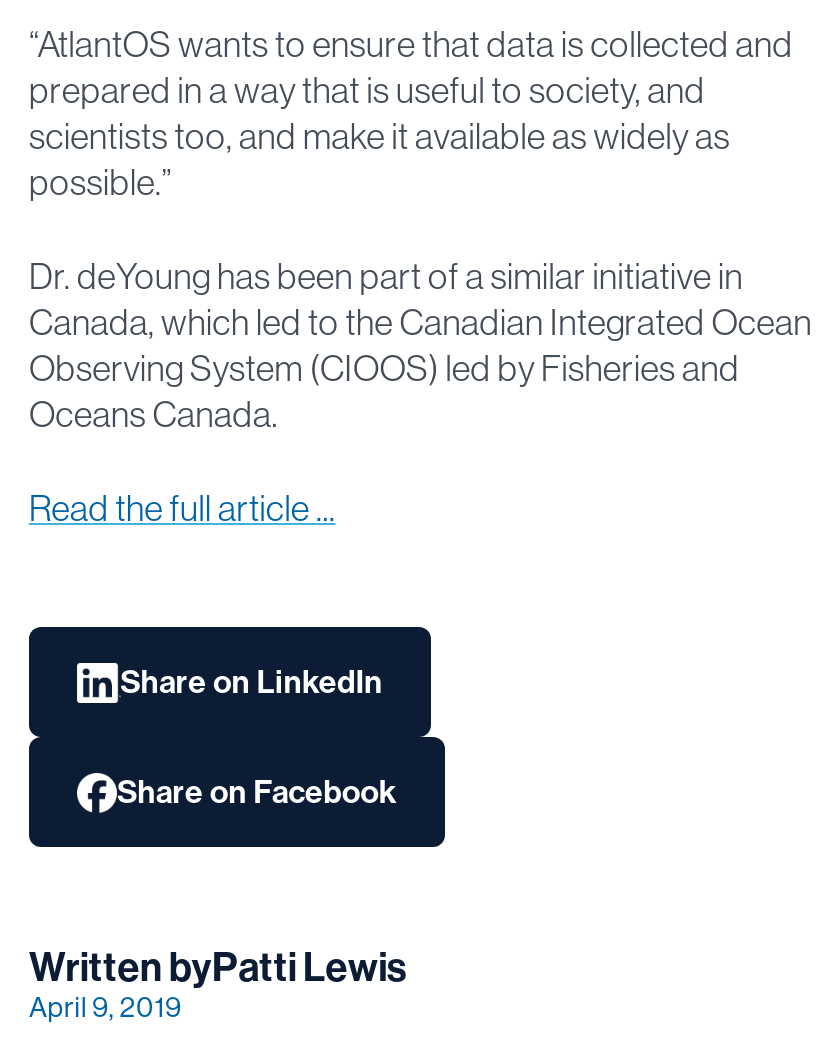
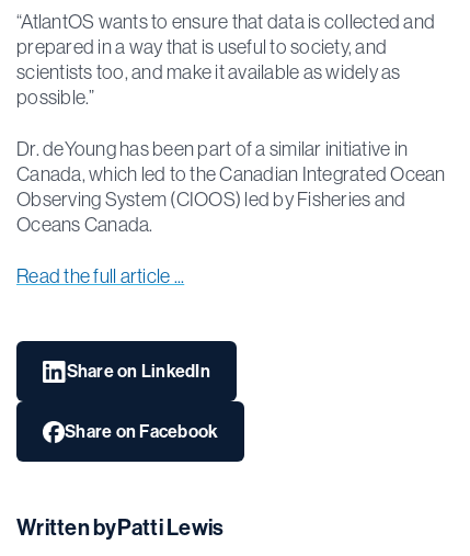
- April 9, 2019
